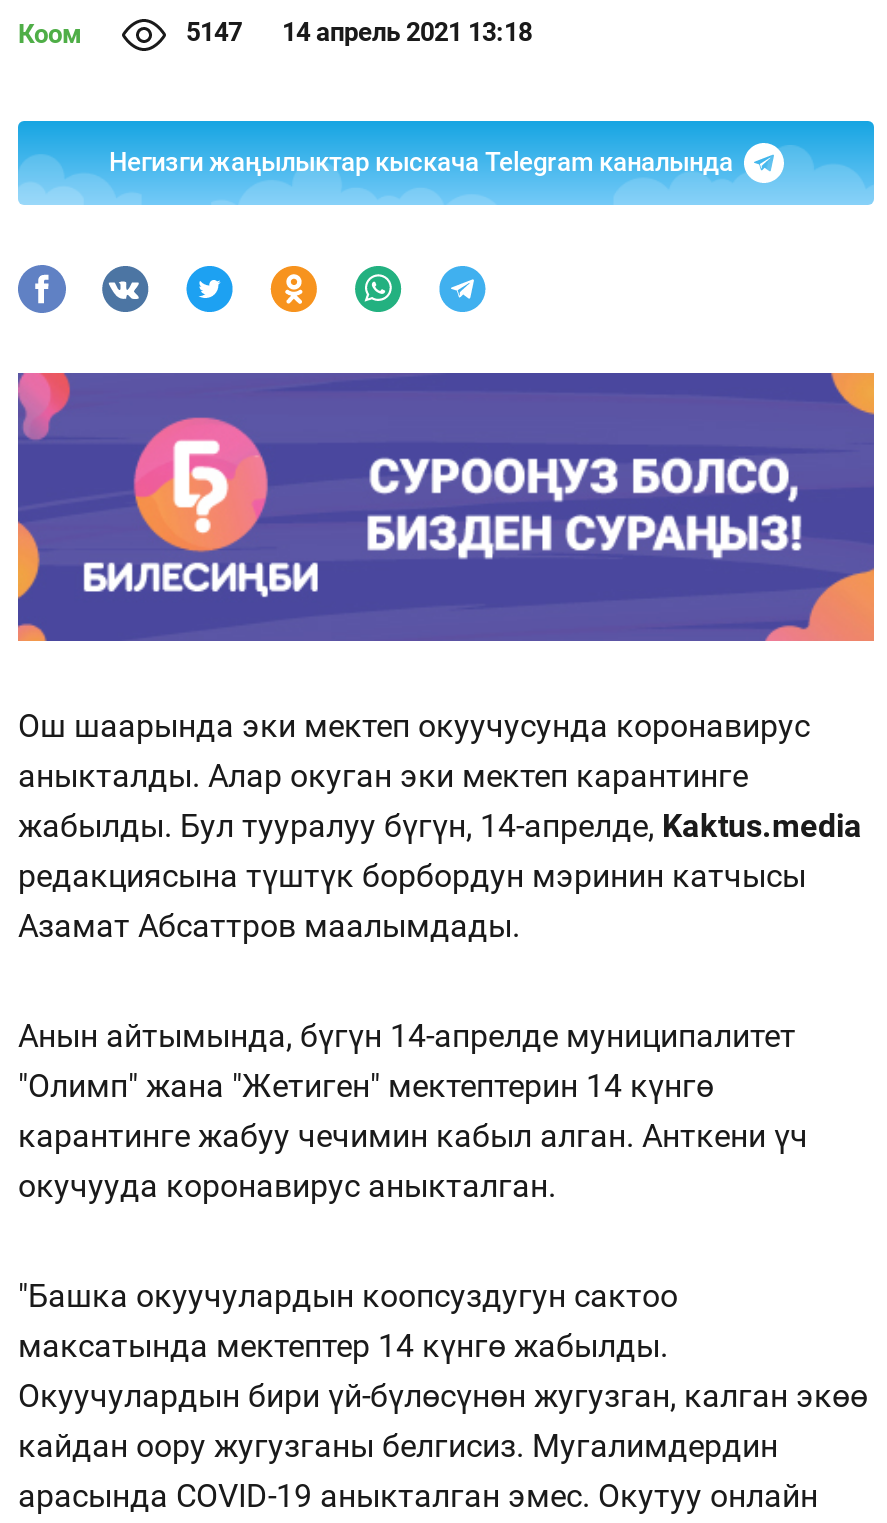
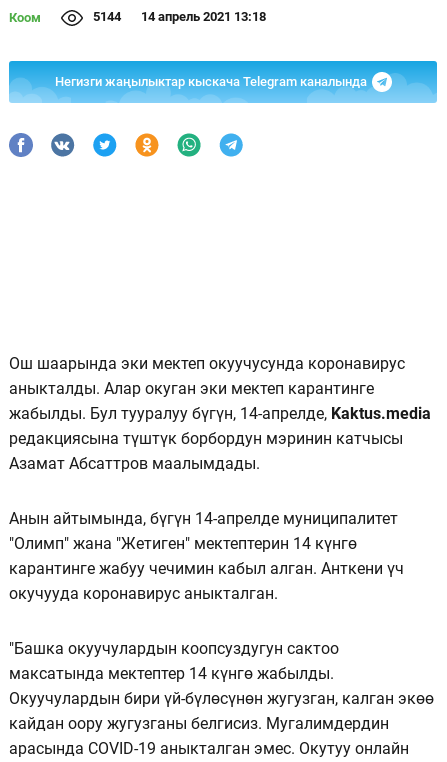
- 5147 14 апрель 2021 13:18
+ 5144 14 апрель 2021 13:18

- [image]
